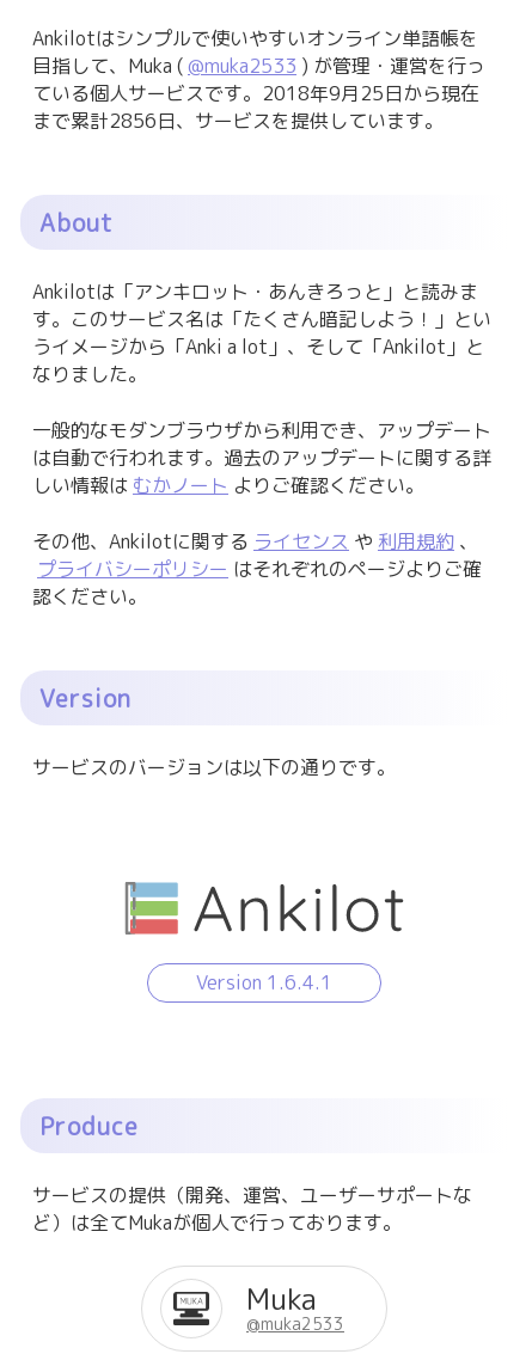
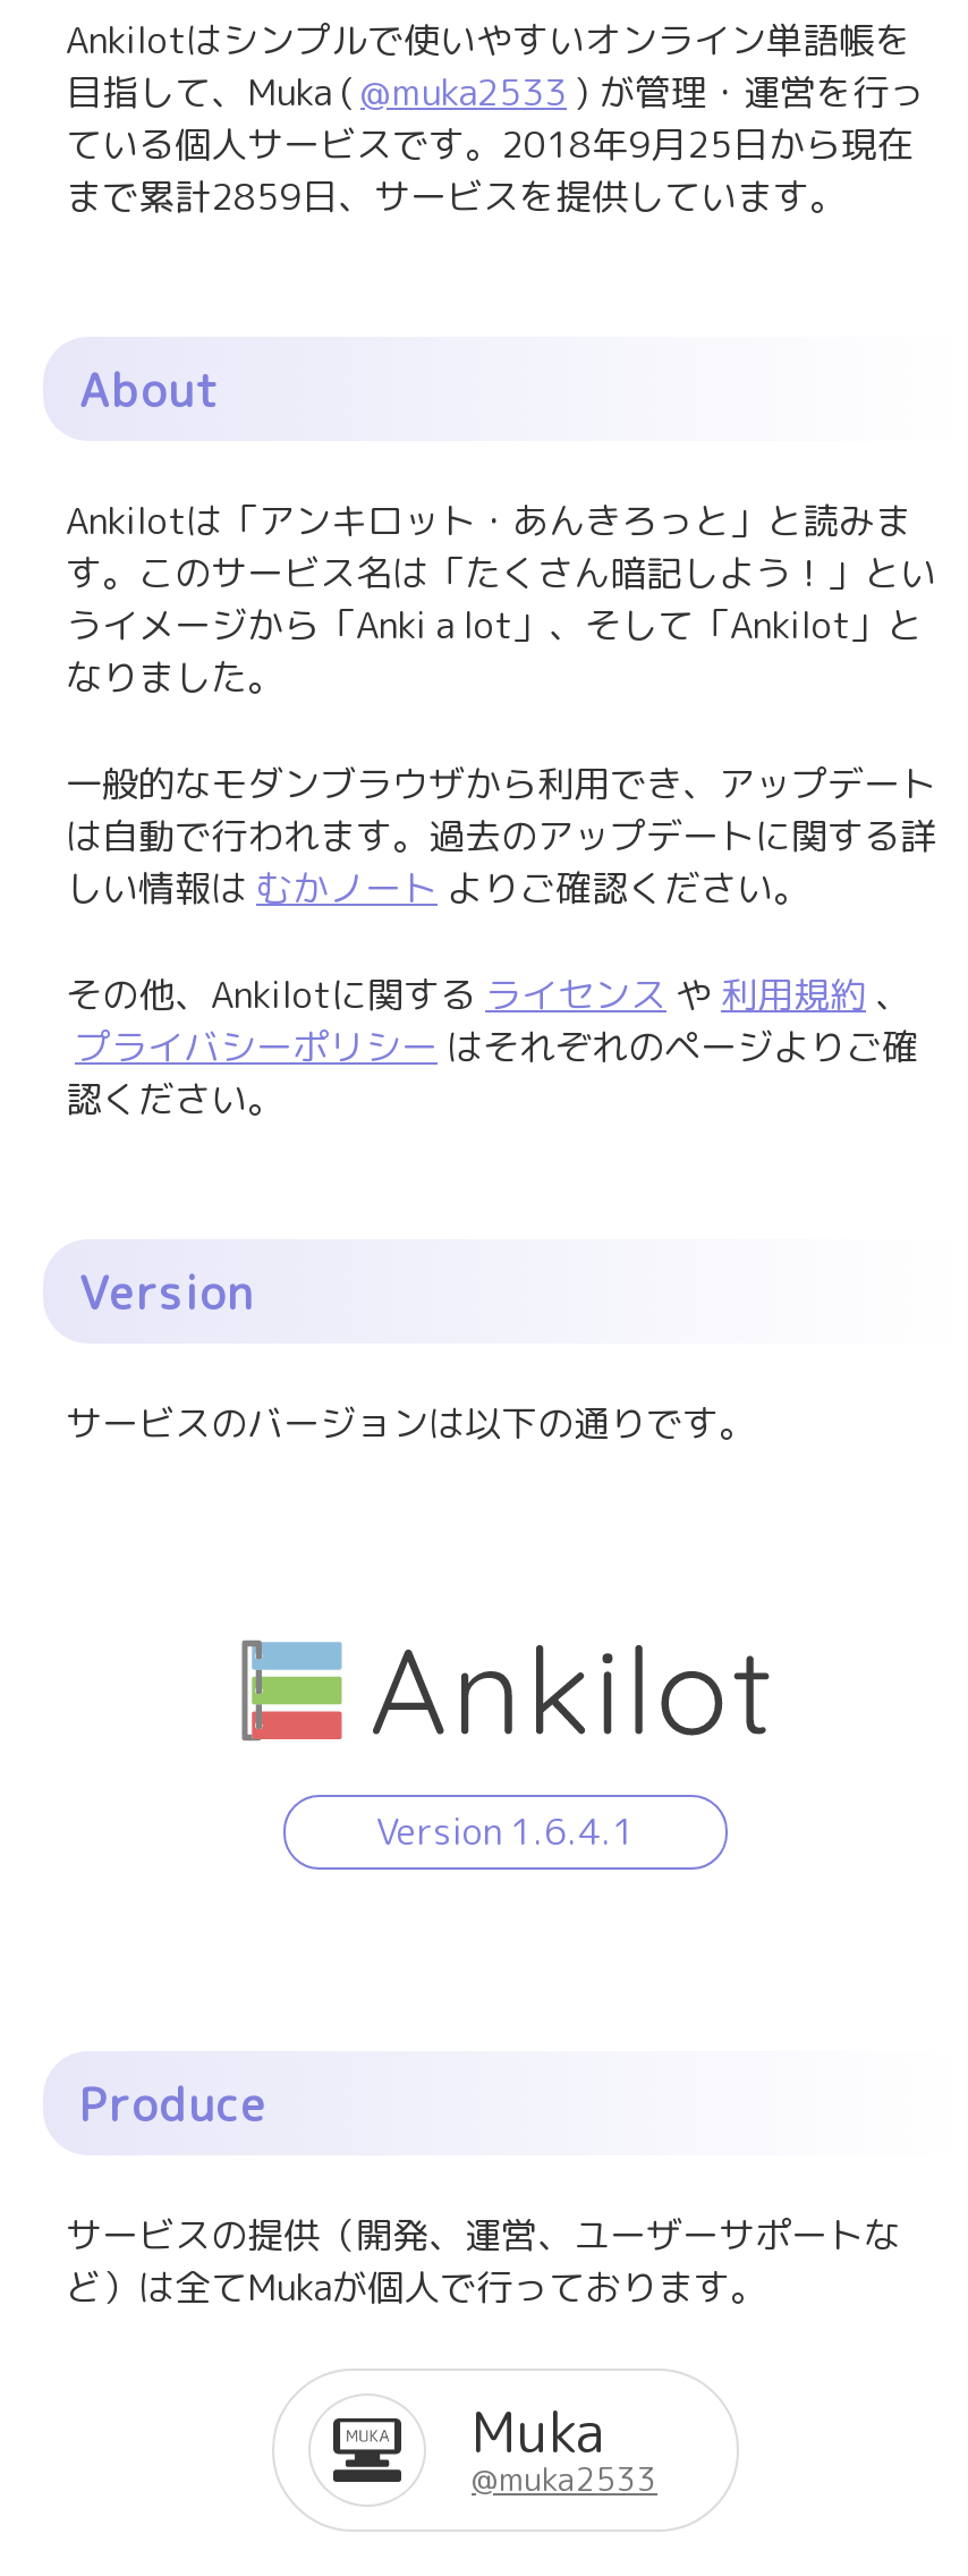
- まで累計2856日、サービスを提供しています。
+ まで累計2859日、サービスを提供しています。
